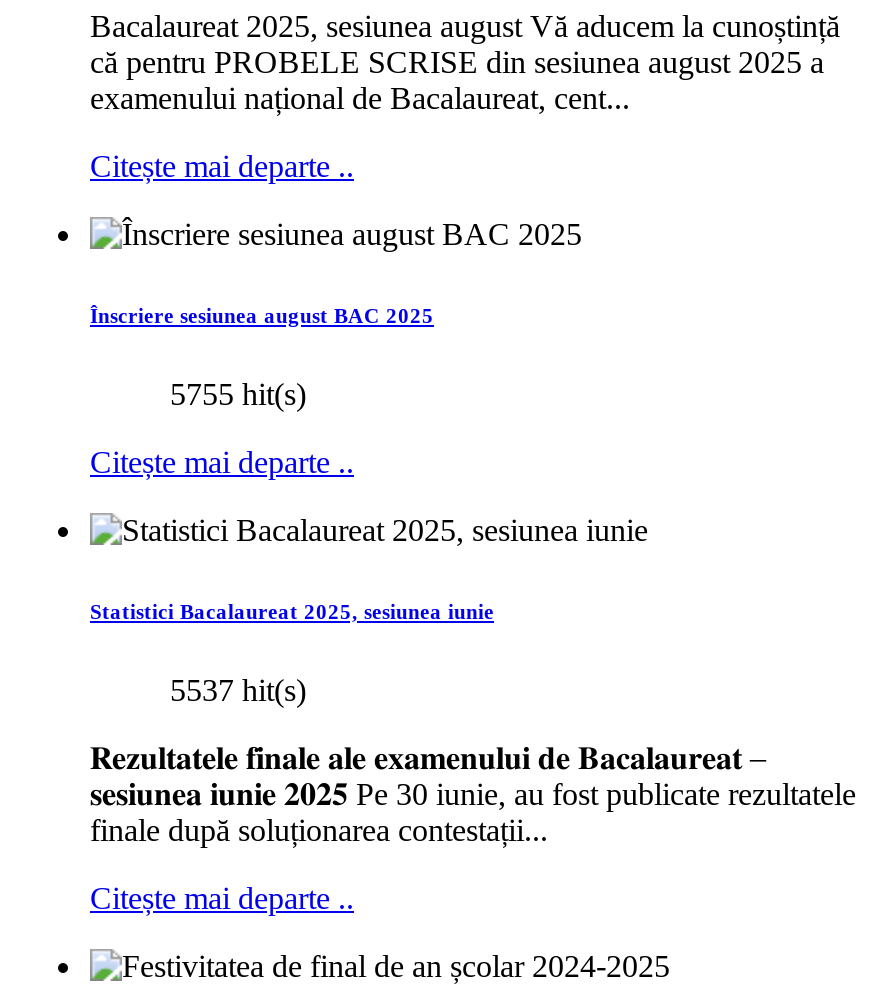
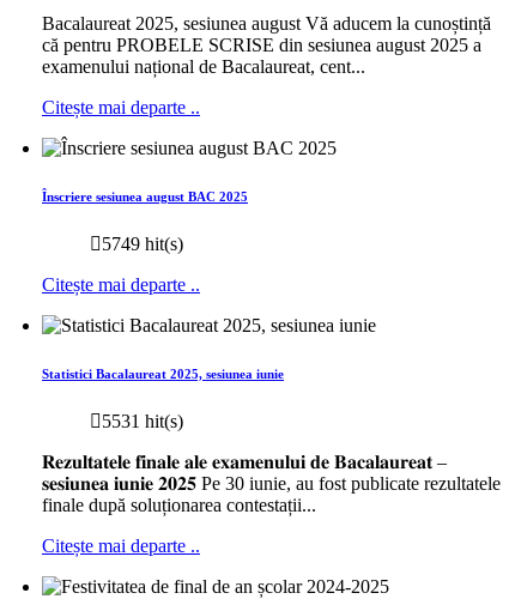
- 5755 hit(s)
+ 5749 hit(s)

- 5537 hit(s)
+ 5531 hit(s)
